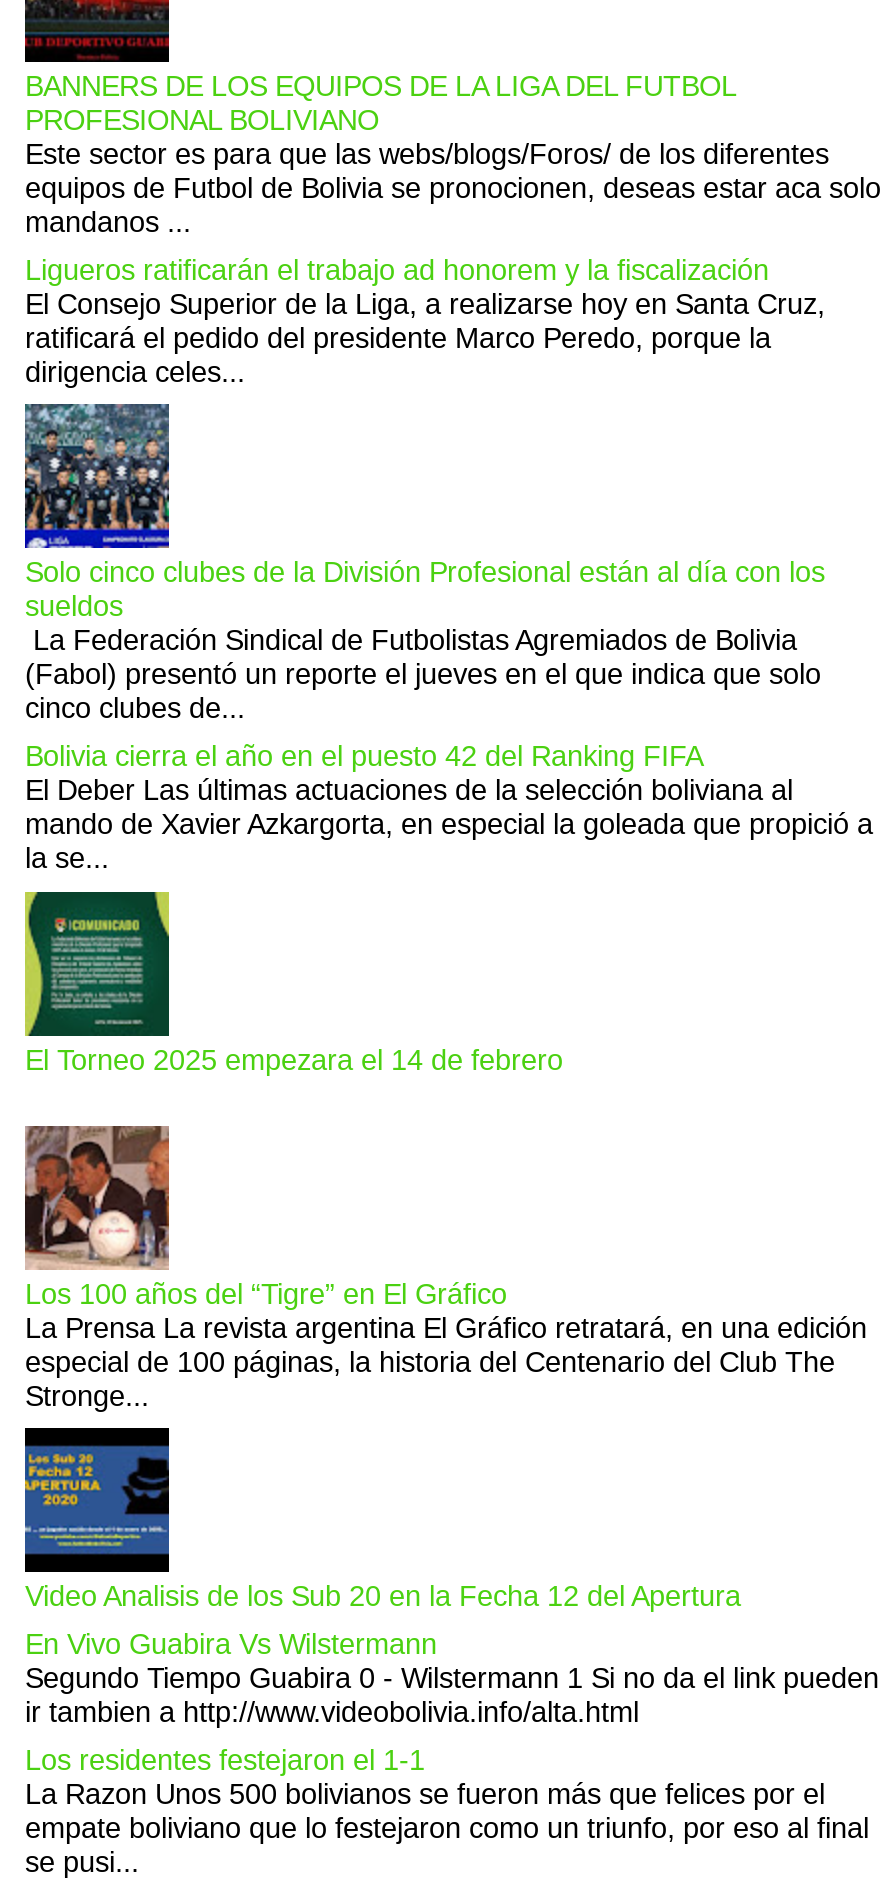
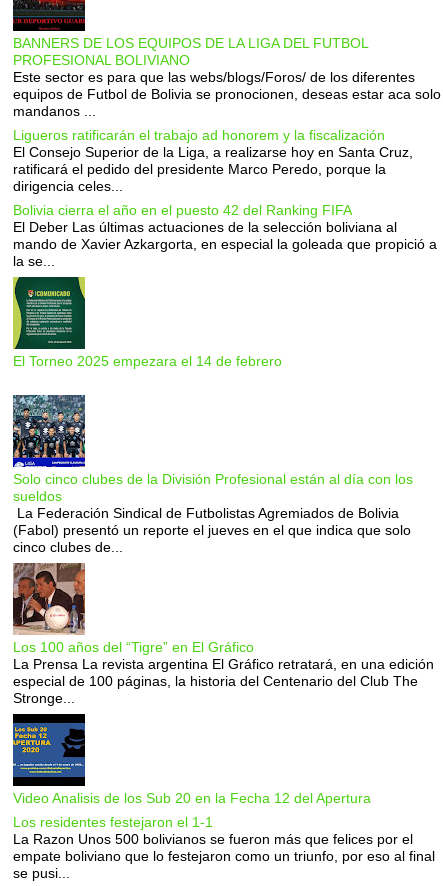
moved down: [image] | Solo cinco clubes de la División Profesional están al día con los | sueldos | La Federación Sindical de Futbolistas Agremiados de Bolivia | (Fabol) presentó un reporte el jueves en el que indica que solo | cinco clubes de...

moved up: [image] | Bolivia cierra el año en el puesto 42 del Ranking FIFA | El Deber Las últimas actuaciones de la selección boliviana al | mando de Xavier Azkargorta, en especial la goleada que propició a | la se... | El Torneo 2025 empezara el 14 de febrero

- En Vivo Guabira Vs Wilstermann
- Segundo Tiempo Guabira 0 - Wilstermann 1 Si no da el link pueden
- ir tambien a http://www.videobolivia.info/alta.html
